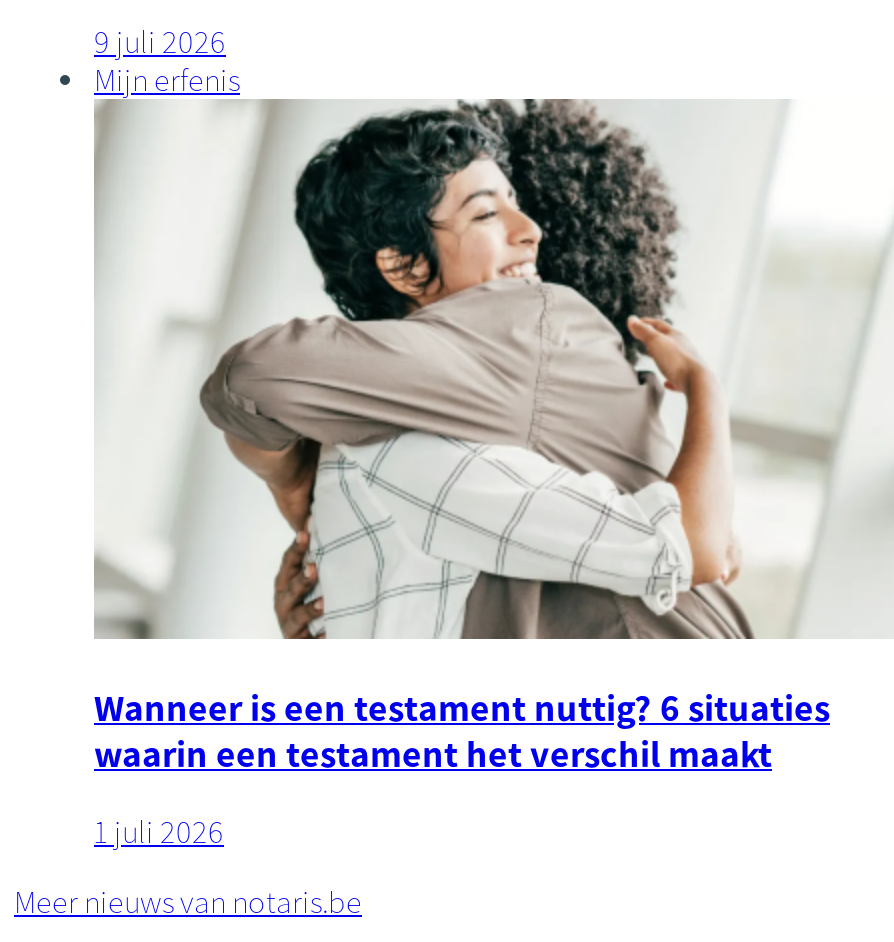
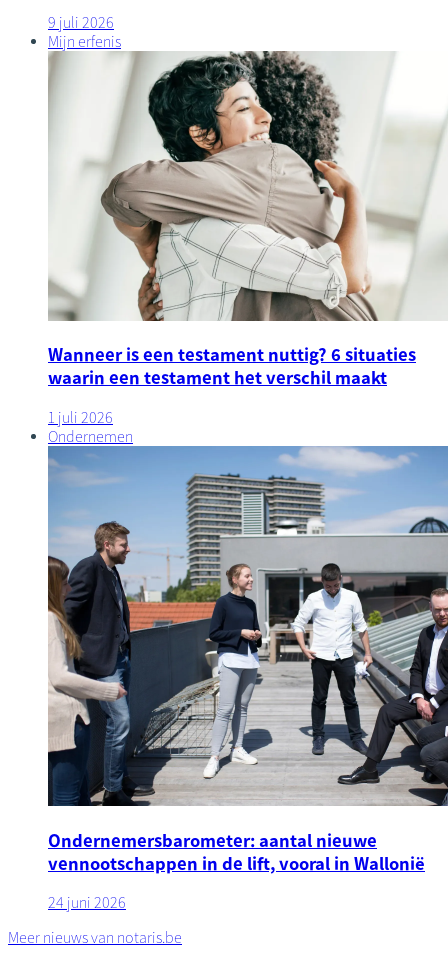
+ [image]
+ Ondernemen

+ Ondernemersbarometer: aantal nieuwe
+ vennootschappen in de lift, vooral in Wallonië
+ 24 juni 2026
